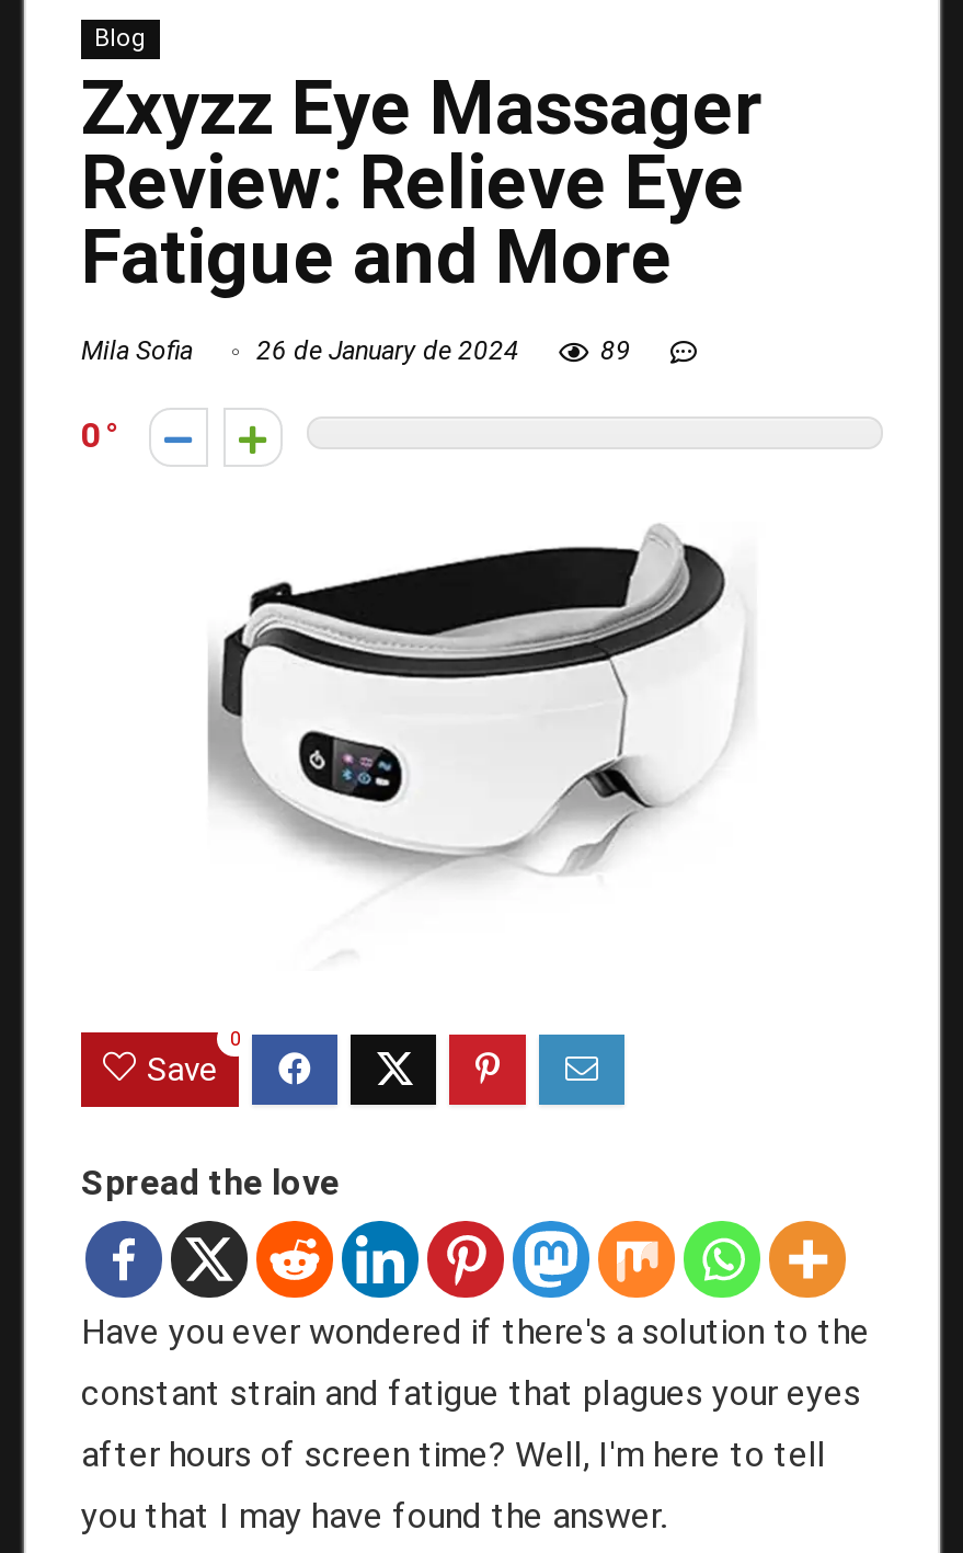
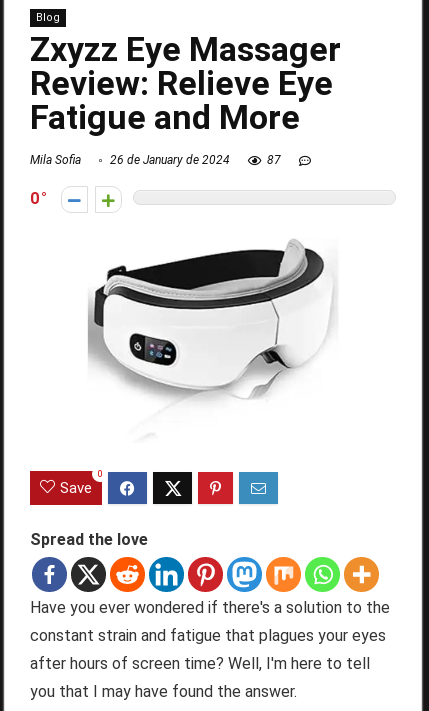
- 89
+ 87
